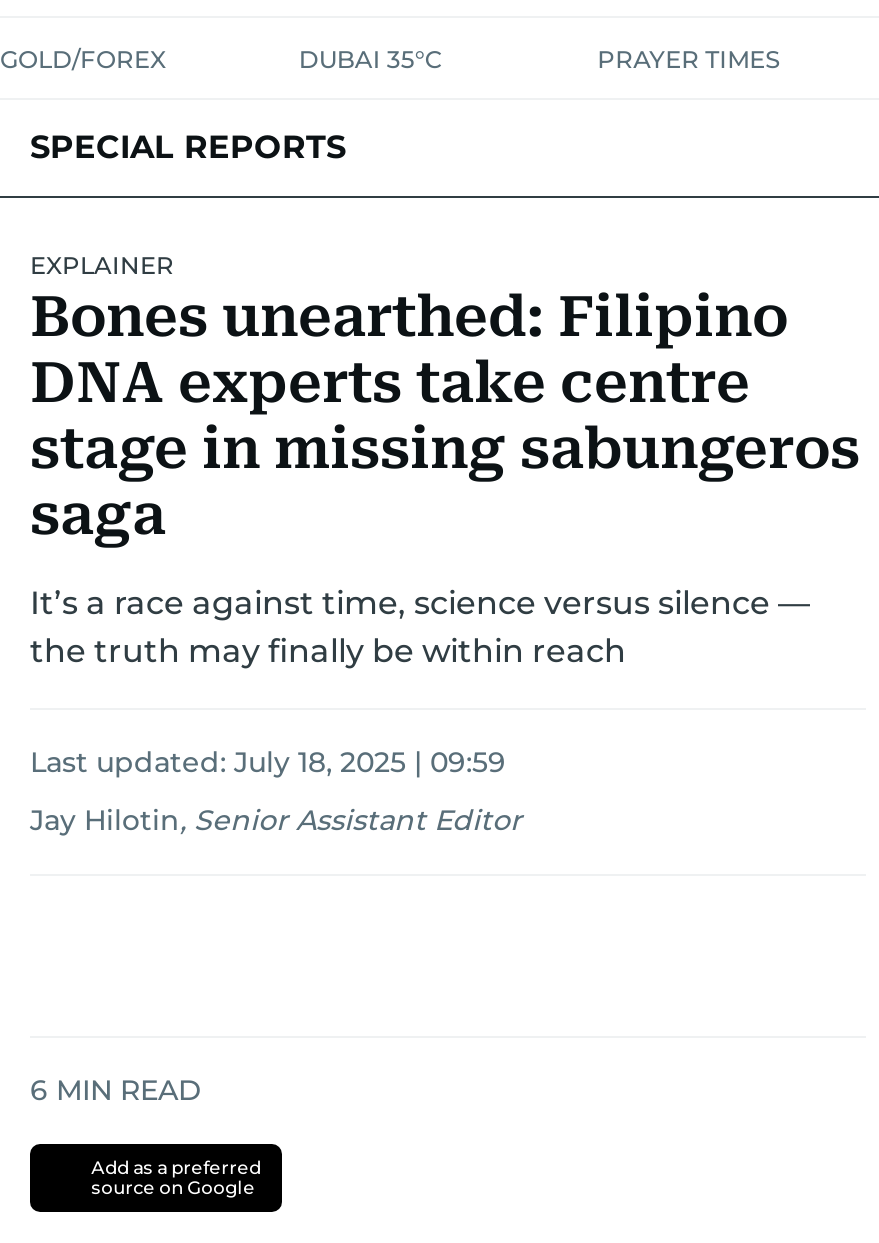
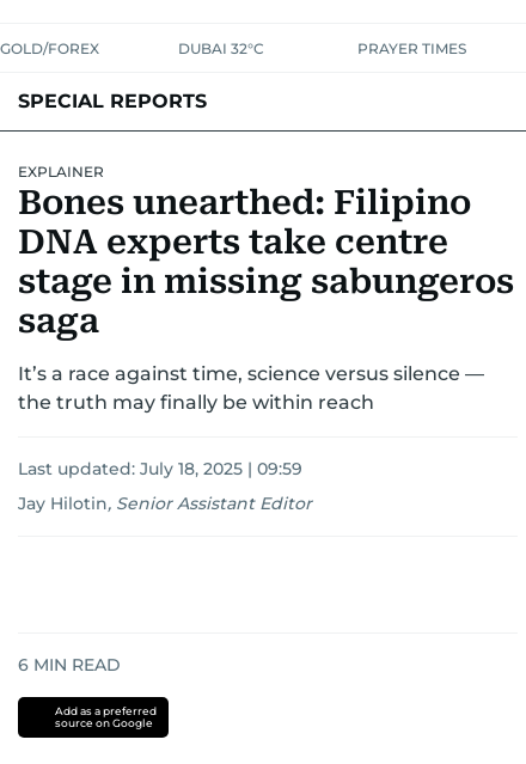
- DUBAI 35°C
+ DUBAI 32°C
